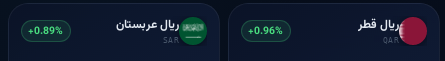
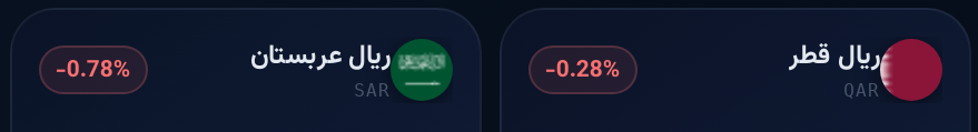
- +0.89%
+ -0.78%

- +0.96%
+ -0.28%
